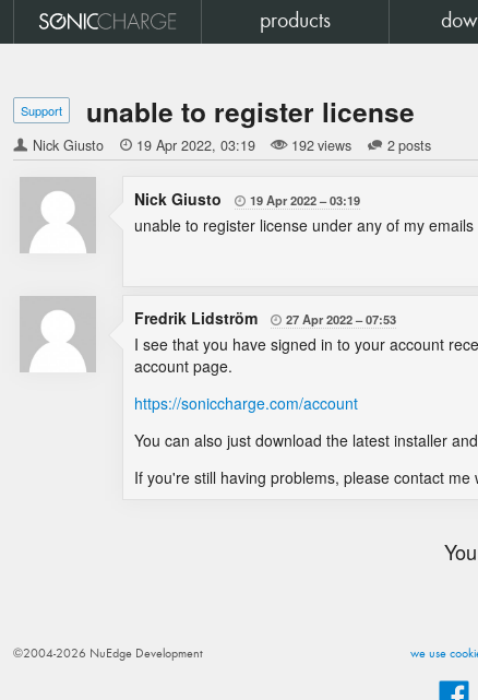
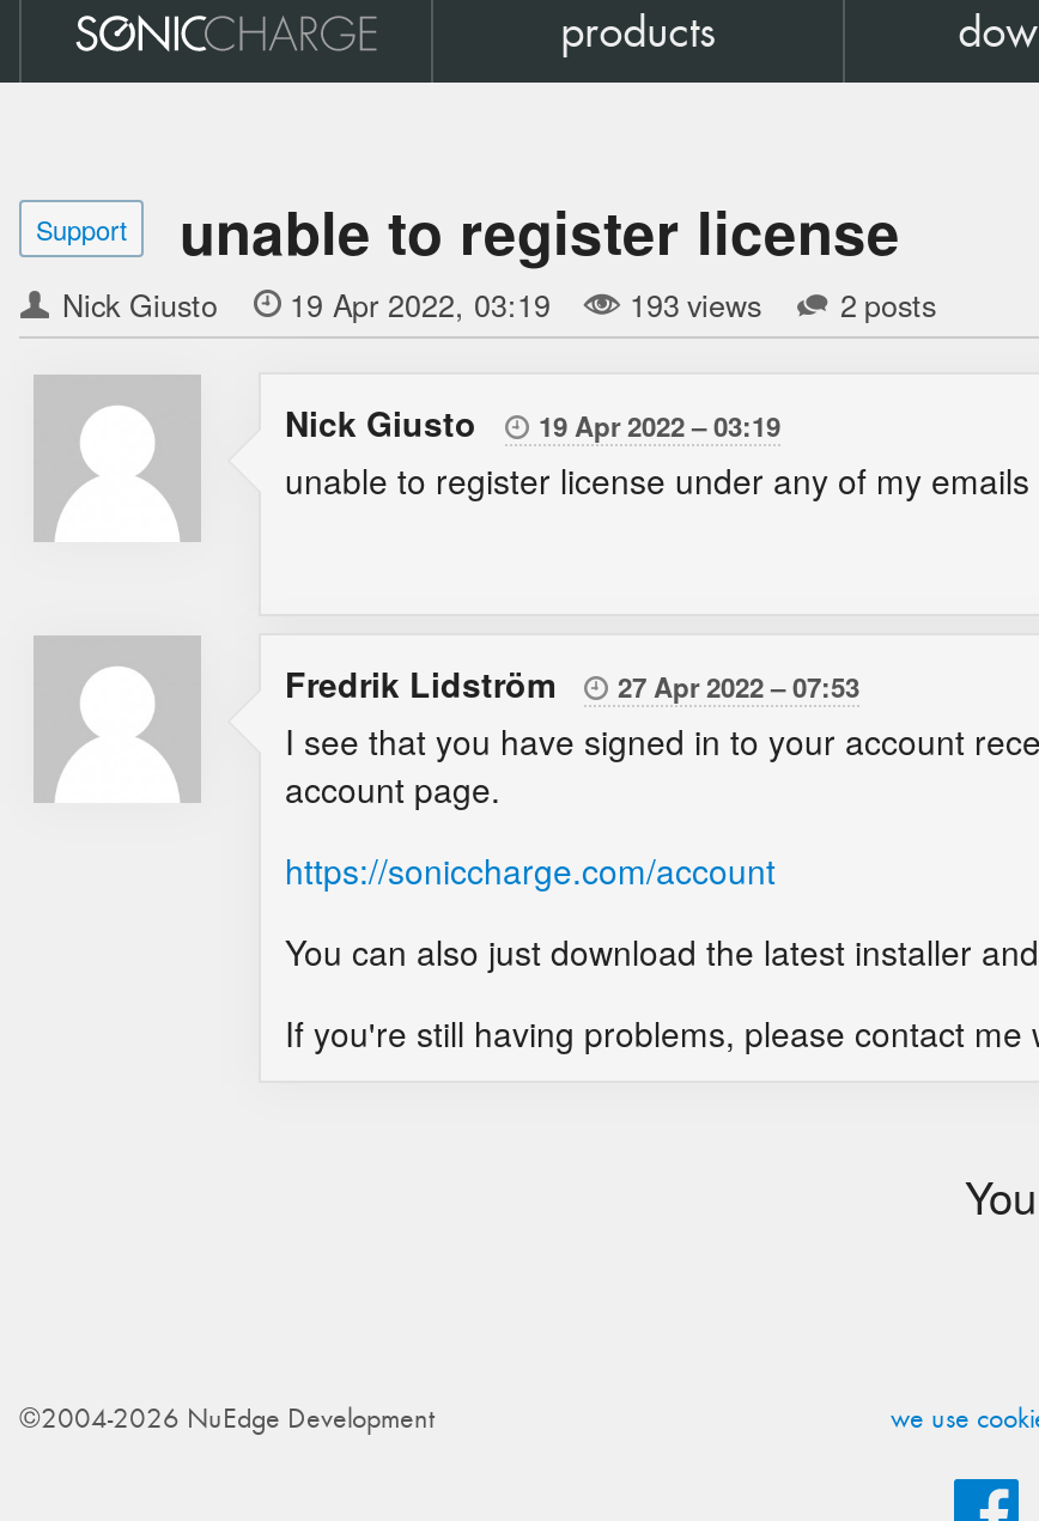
- 192 views
+ 193 views
